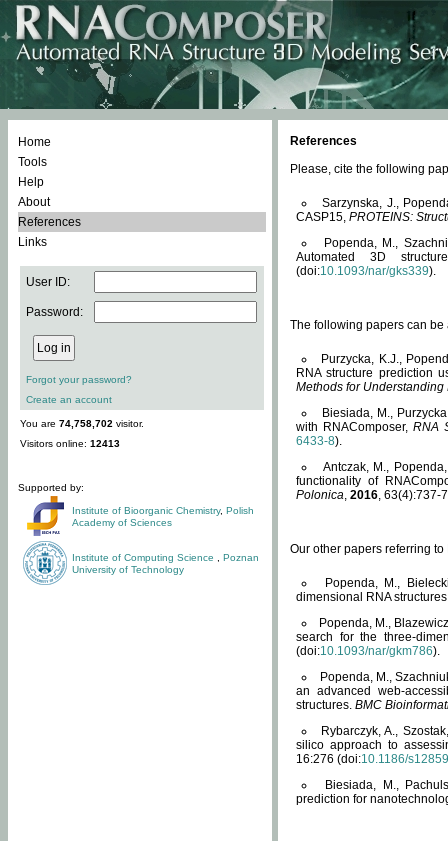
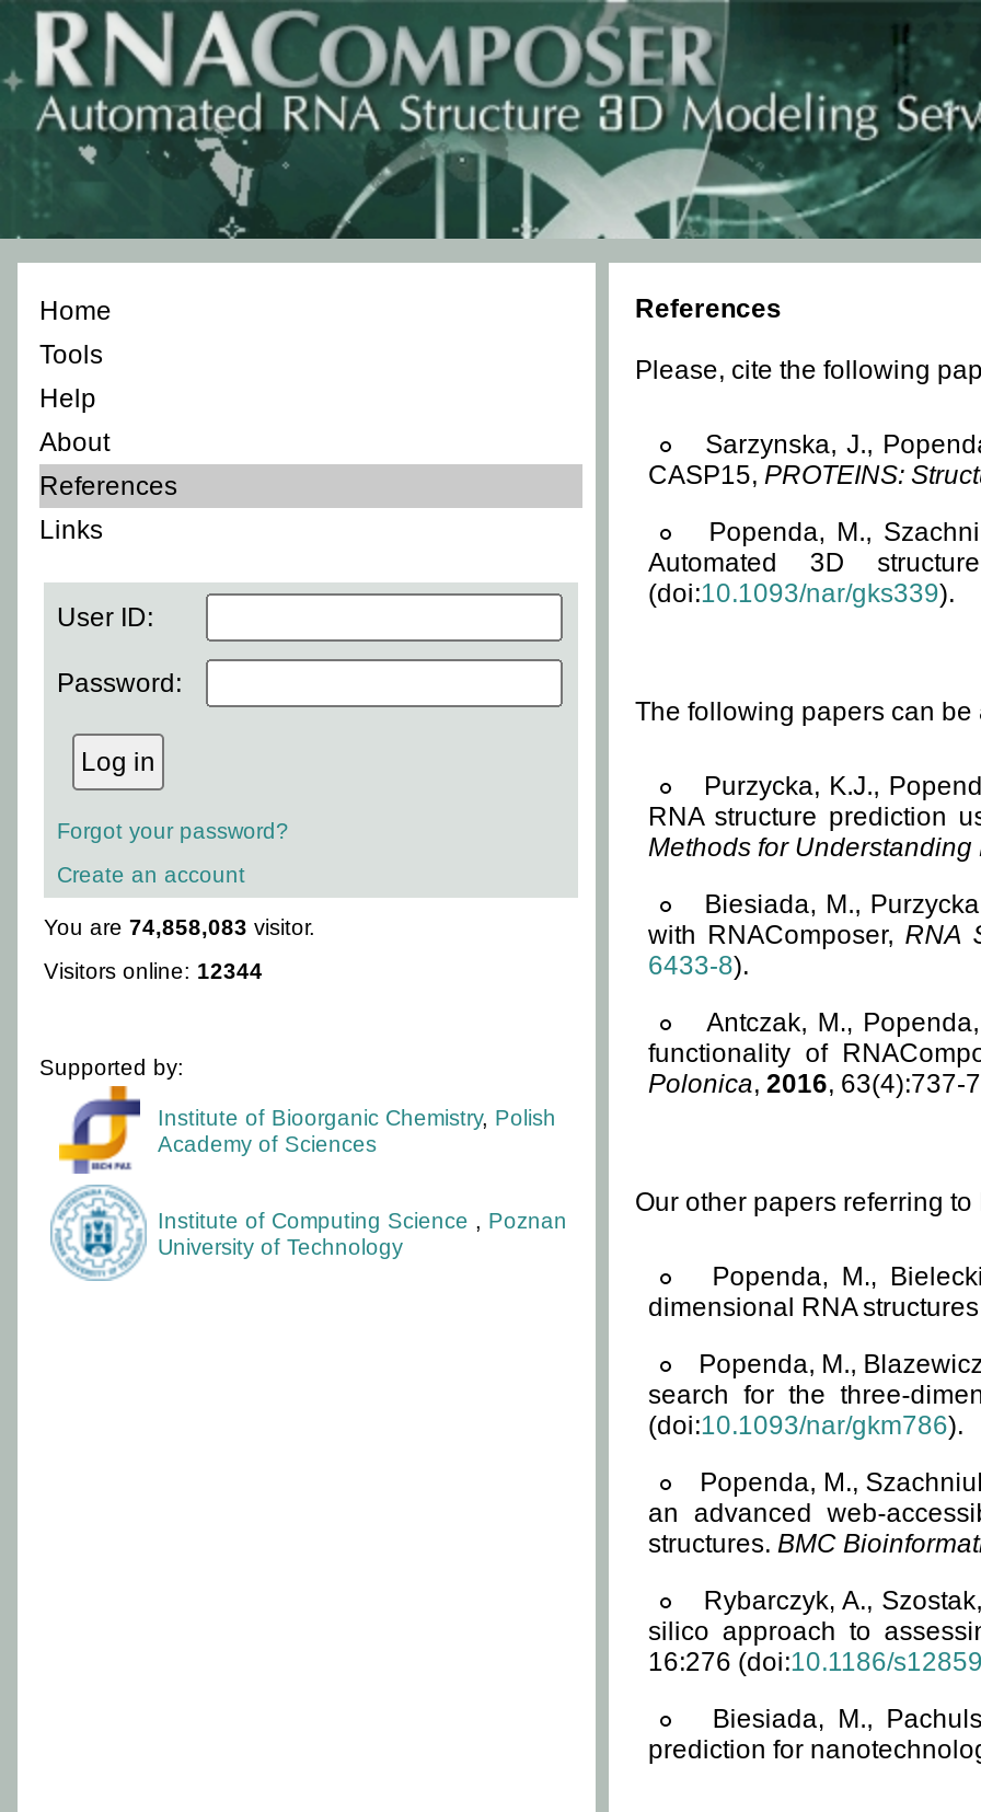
- You are 74,758,702 visitor.
+ You are 74,858,083 visitor.

- Visitors online: 12413
+ Visitors online: 12344
